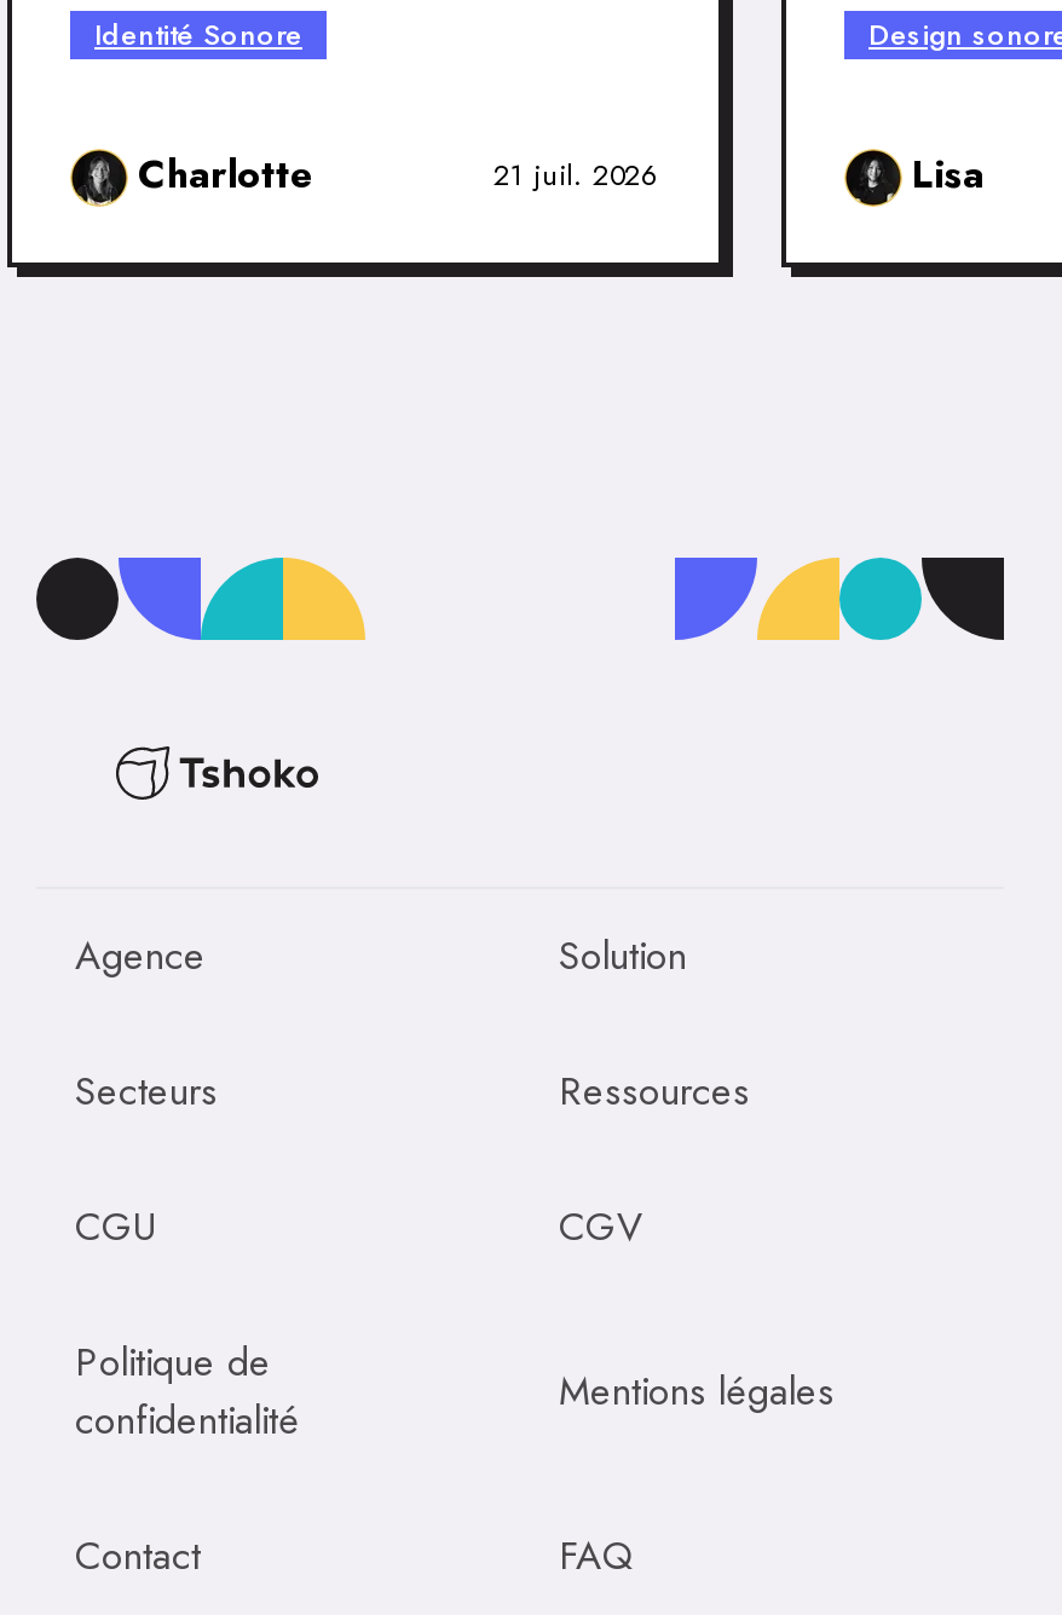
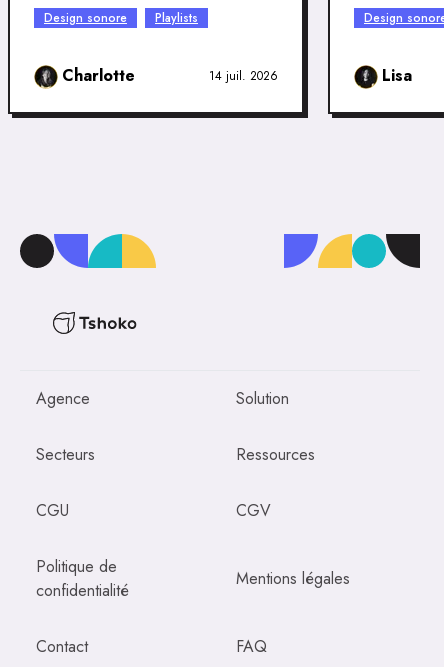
- Identité Sonore
+ Design sonore
+ Playlists

- 21 juil. 2026
+ 14 juil. 2026
